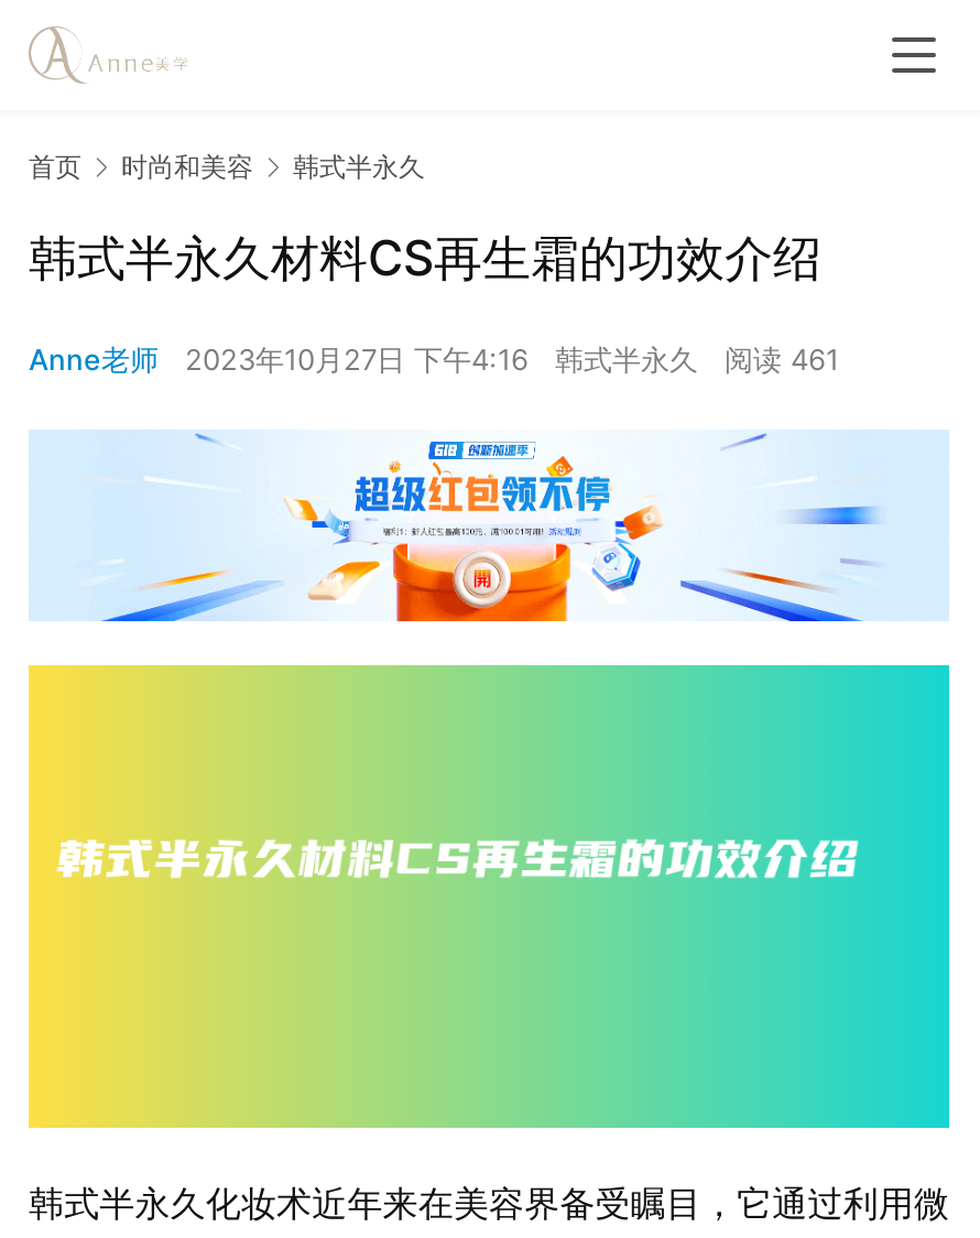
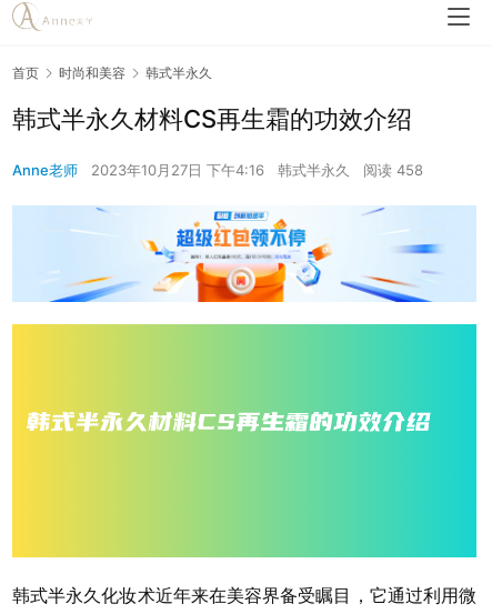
- Anne老师 2023年10月27日 下午4:16 韩式半永久 阅读 461
+ Anne老师 2023年10月27日 下午4:16 韩式半永久 阅读 458
